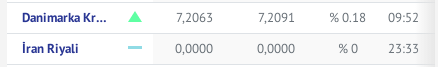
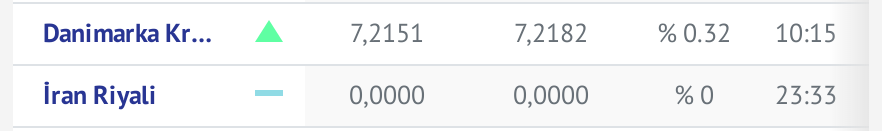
- 7,2063
+ 7,2151

- 7,2091
+ 7,2182

- % 0.18
+ % 0.32

- 09:52
+ 10:15
